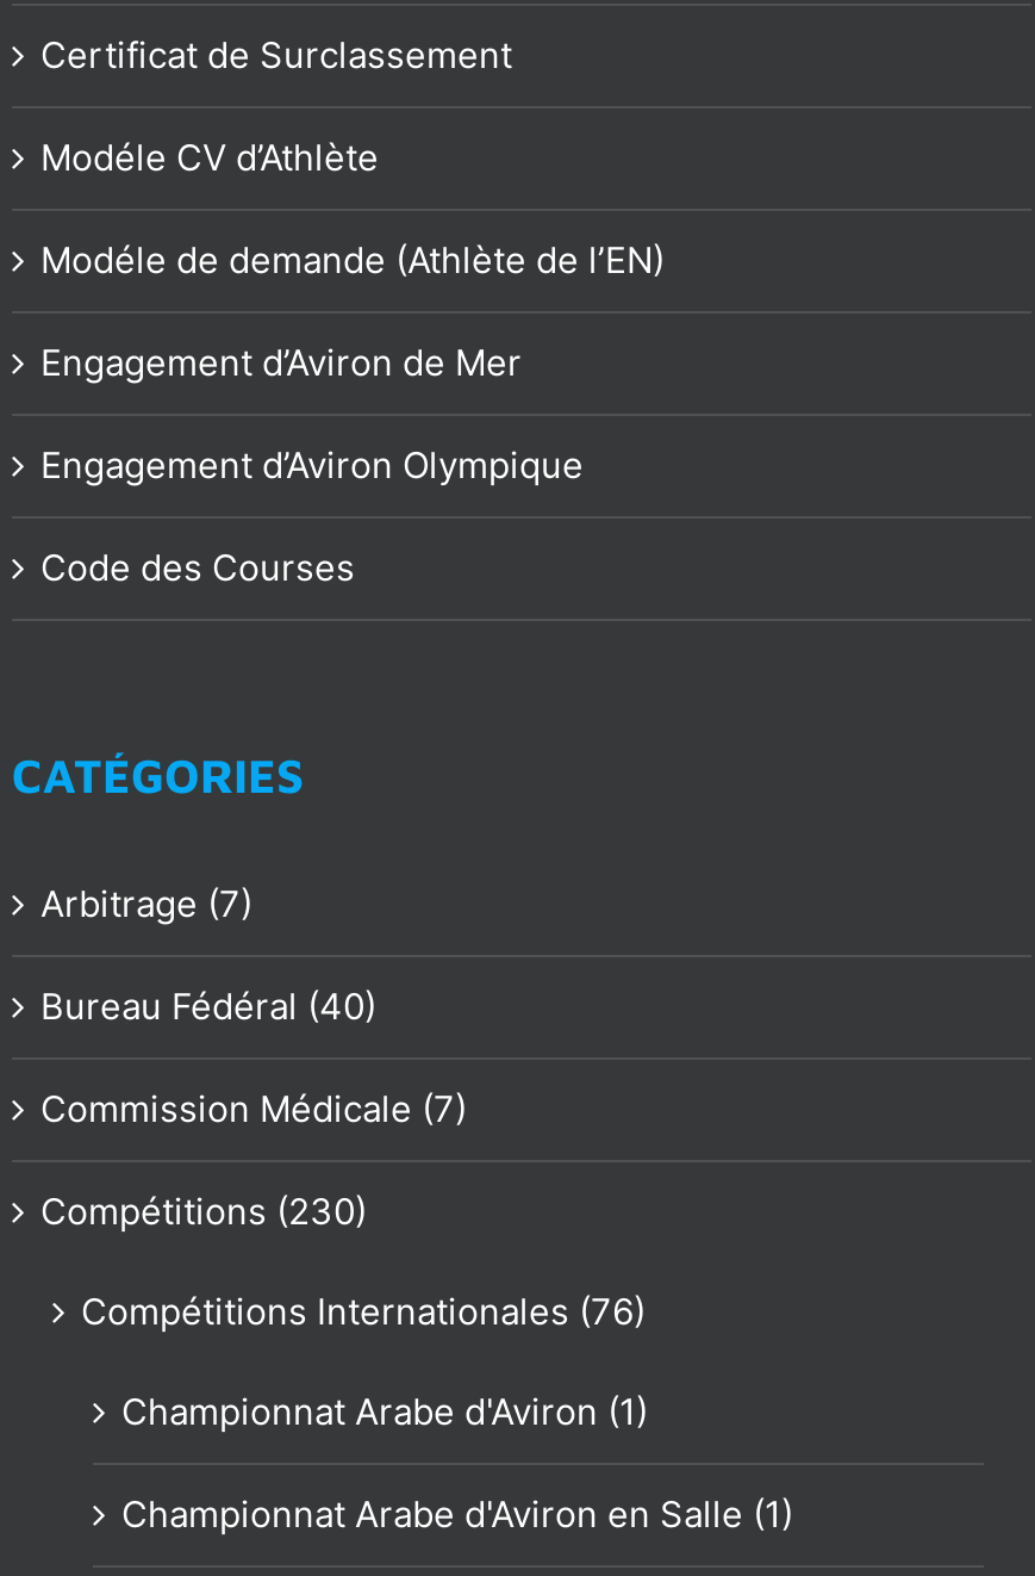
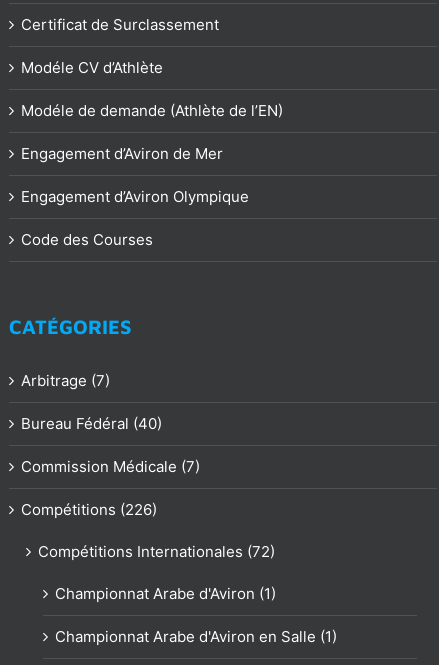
- Compétitions (230)
+ Compétitions (226)

- Compétitions Internationales (76)
+ Compétitions Internationales (72)
